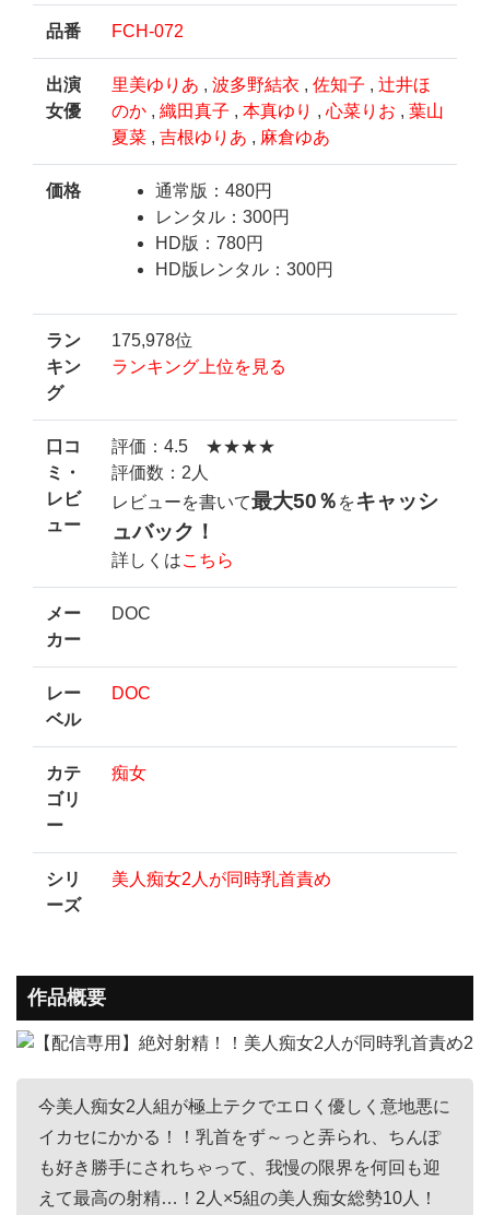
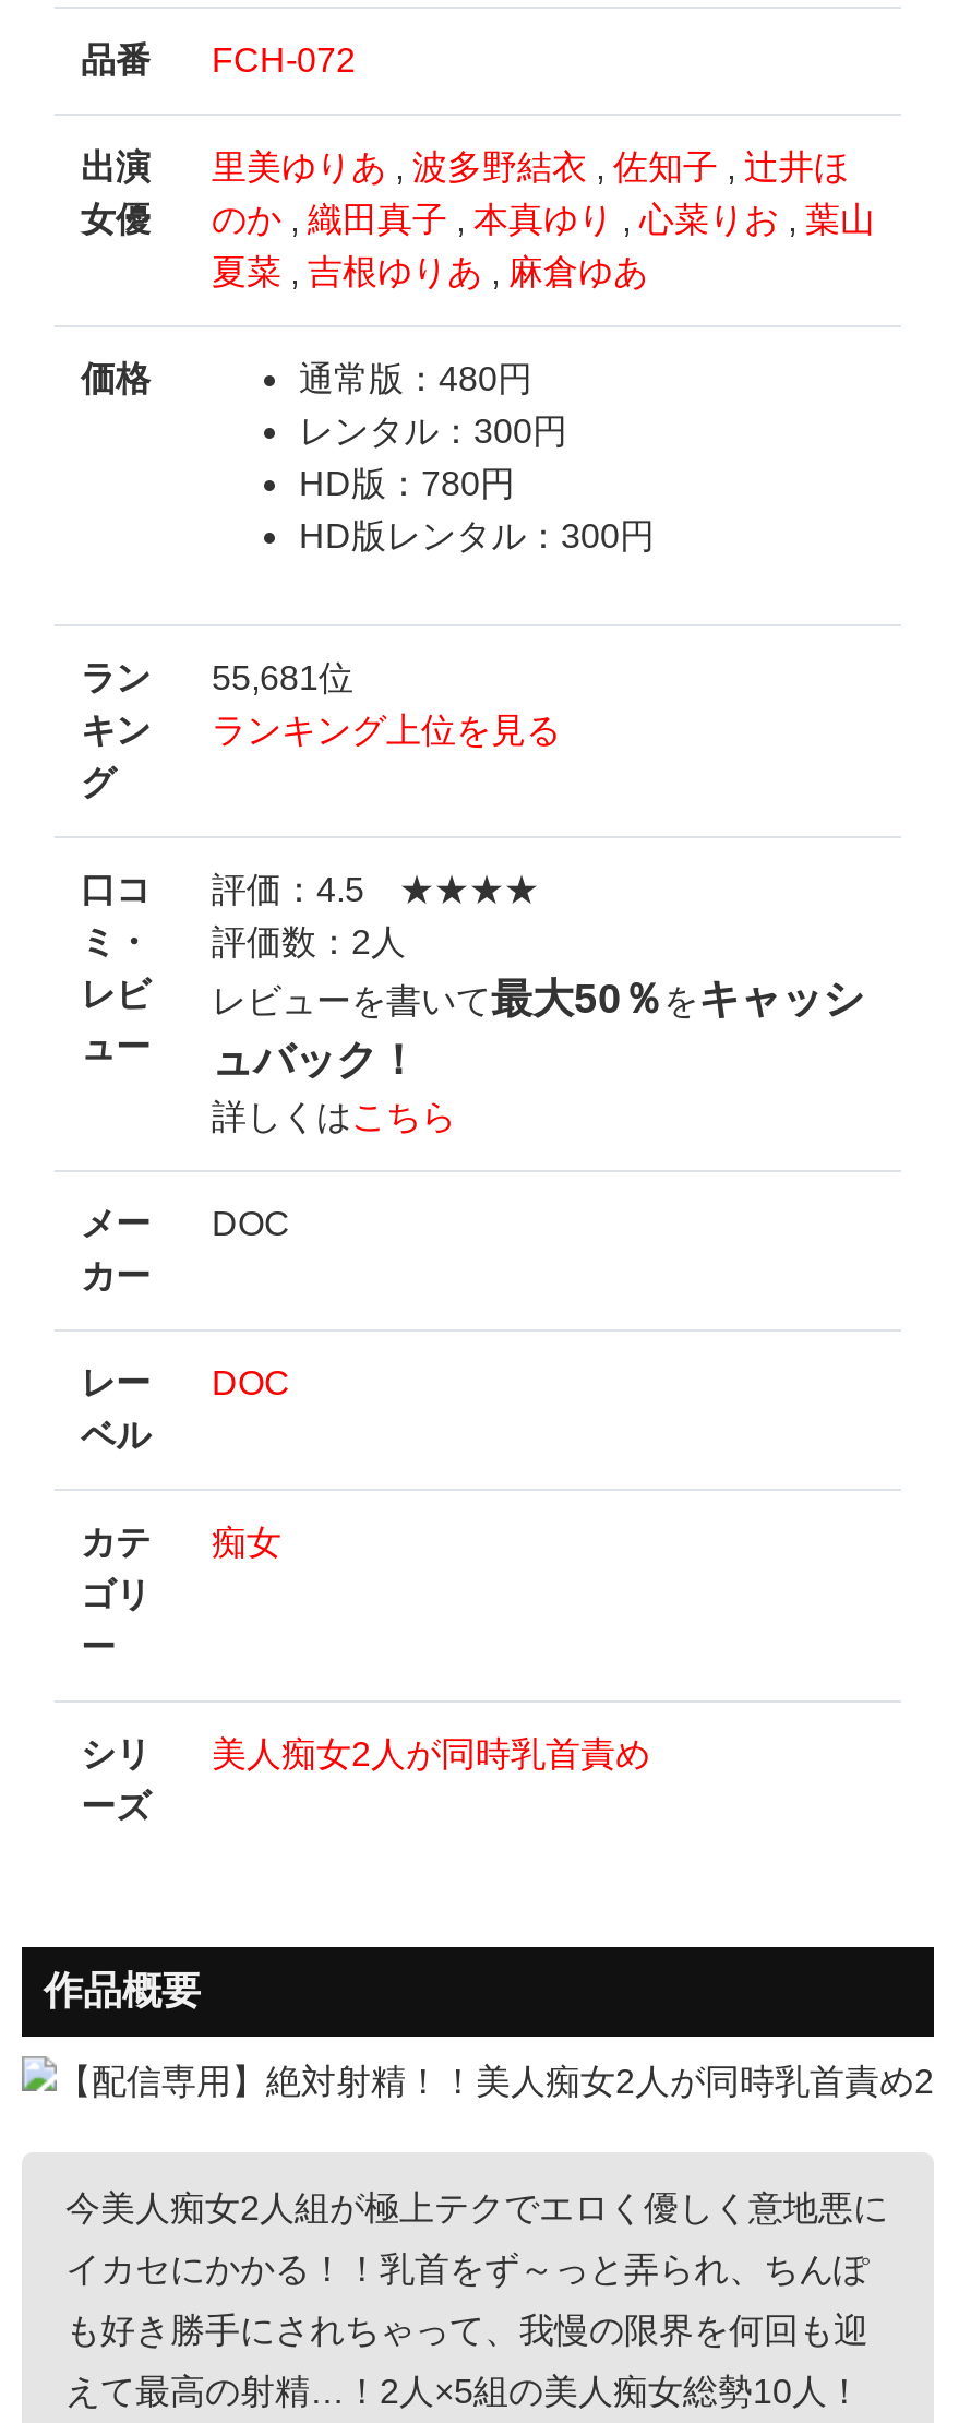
- ラン 175,978位
+ ラン 55,681位
